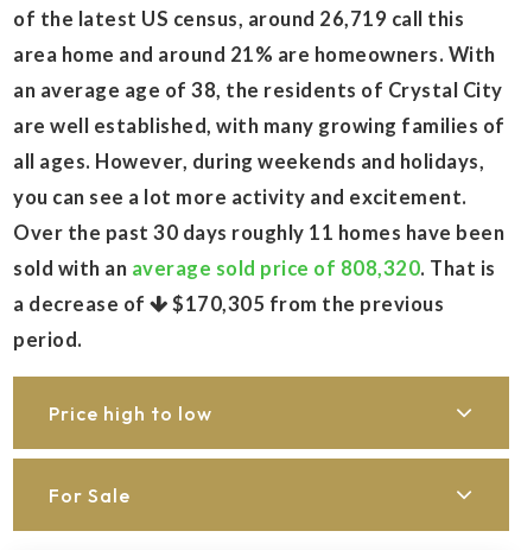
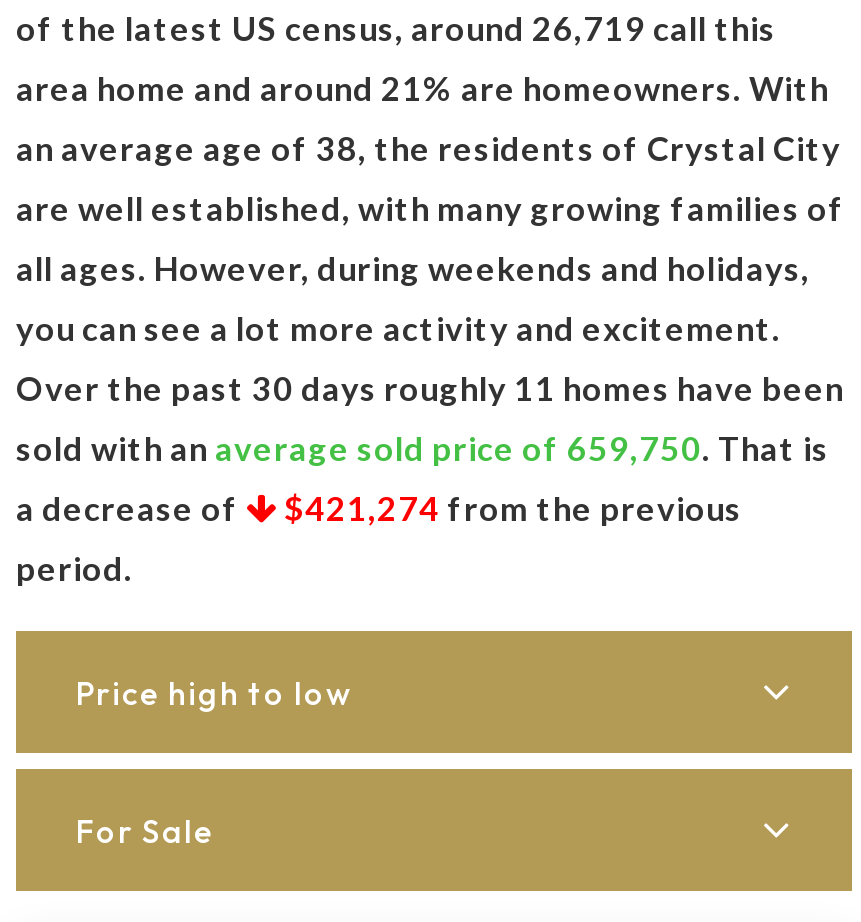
- sold with an average sold price of 808,320. That is
+ sold with an average sold price of 659,750. That is

- $170,305 from the previous
+ $421,274 from the previous
